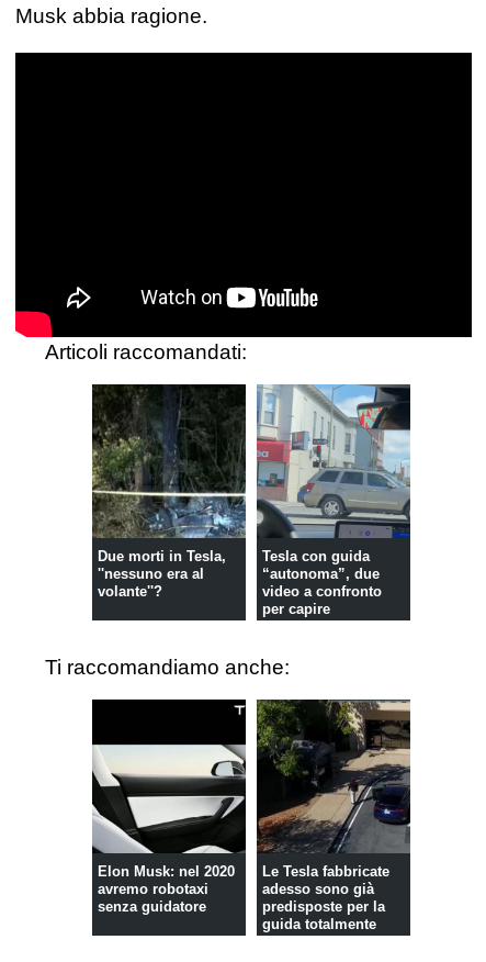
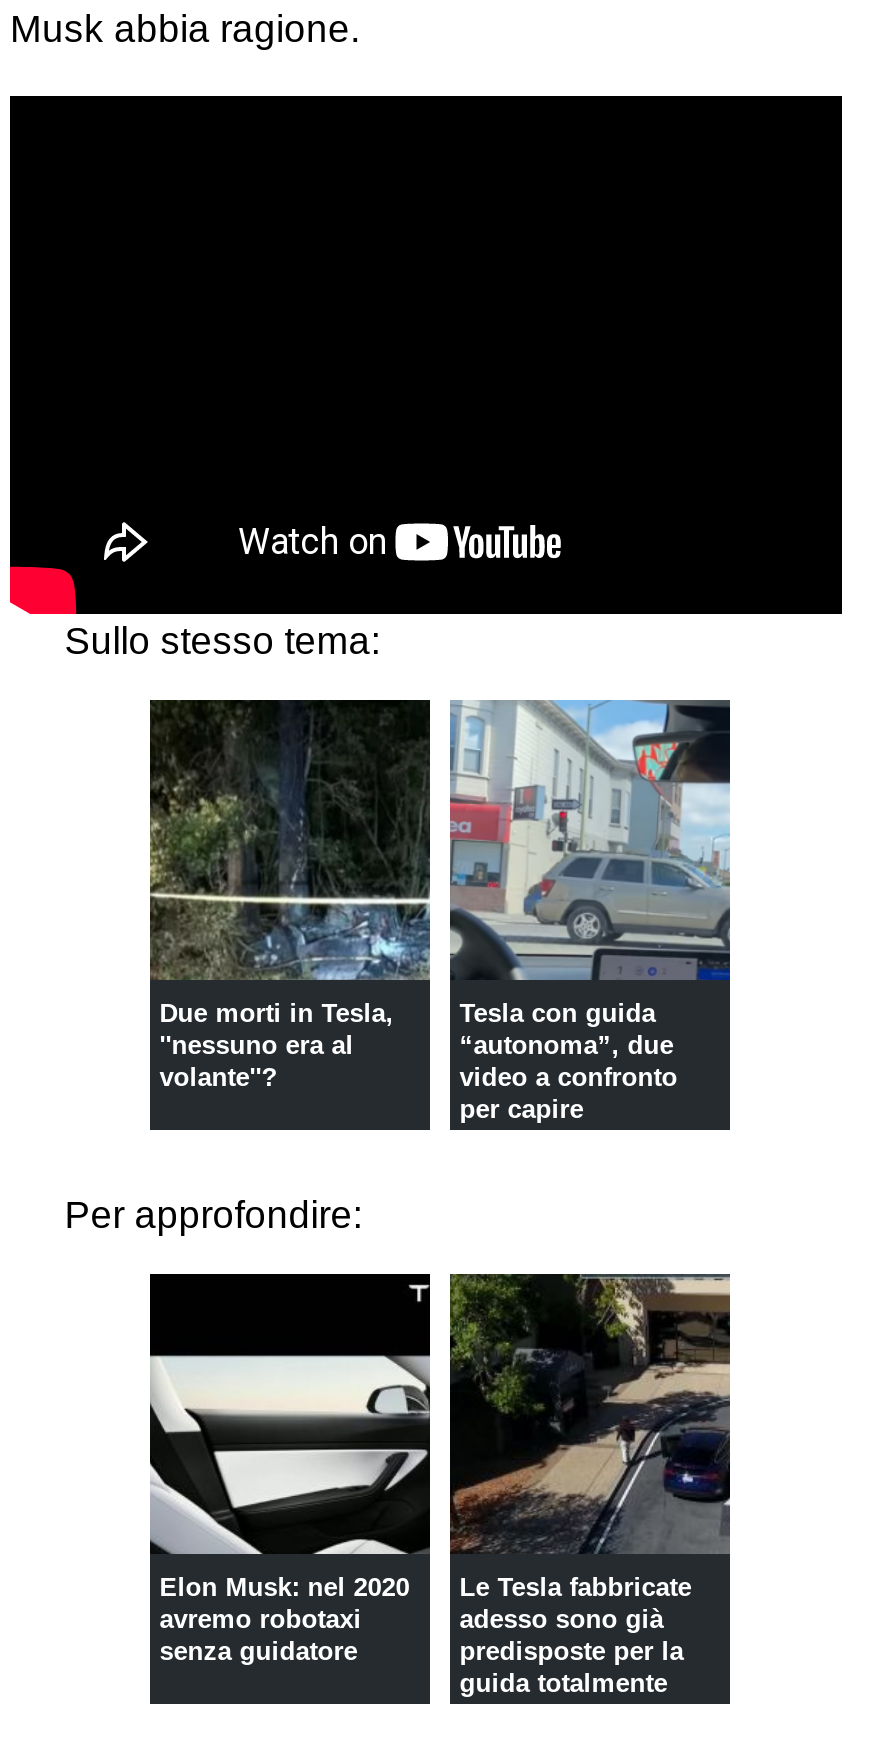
- Articoli raccomandati:
+ Sullo stesso tema:

- Ti raccomandiamo anche:
+ Per approfondire:
